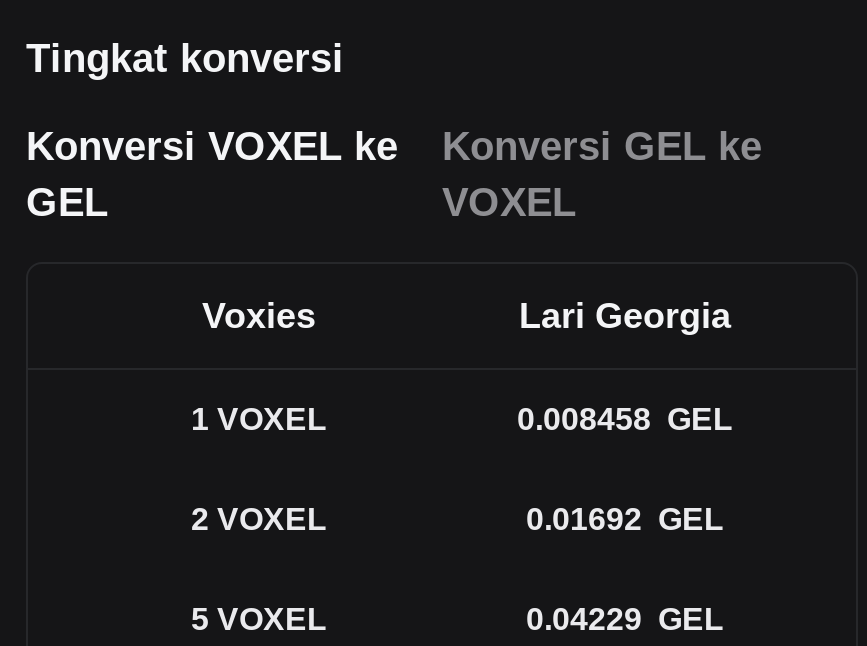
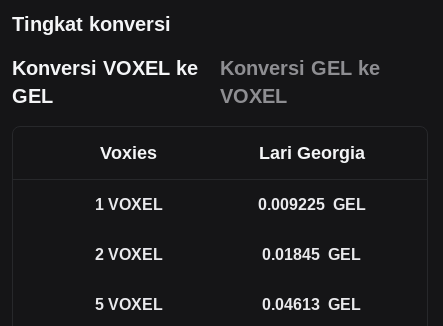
- 0.008458 GEL
+ 0.009225 GEL

- 0.01692 GEL
+ 0.01845 GEL

- 0.04229 GEL
+ 0.04613 GEL
